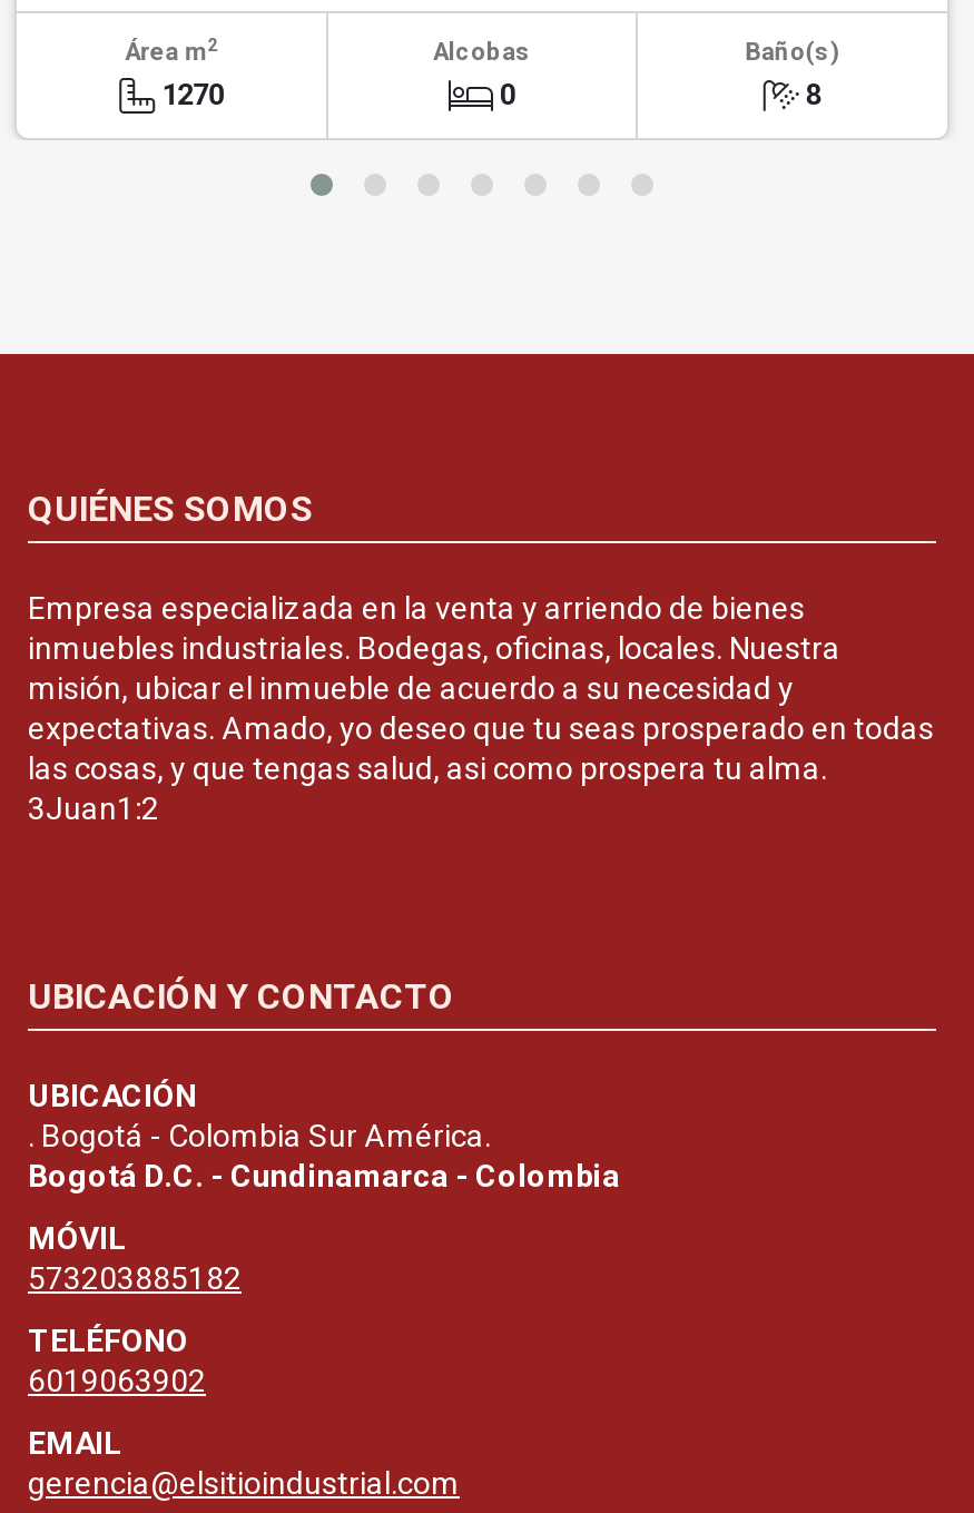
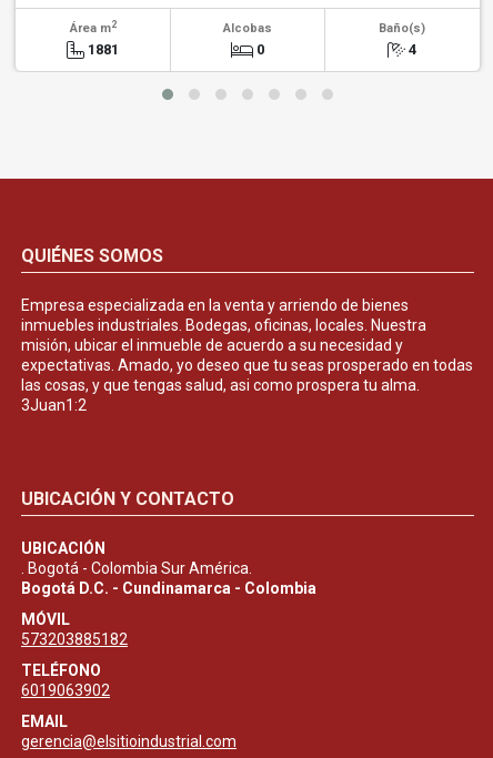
- 1270
+ 1881

- 8
+ 4
